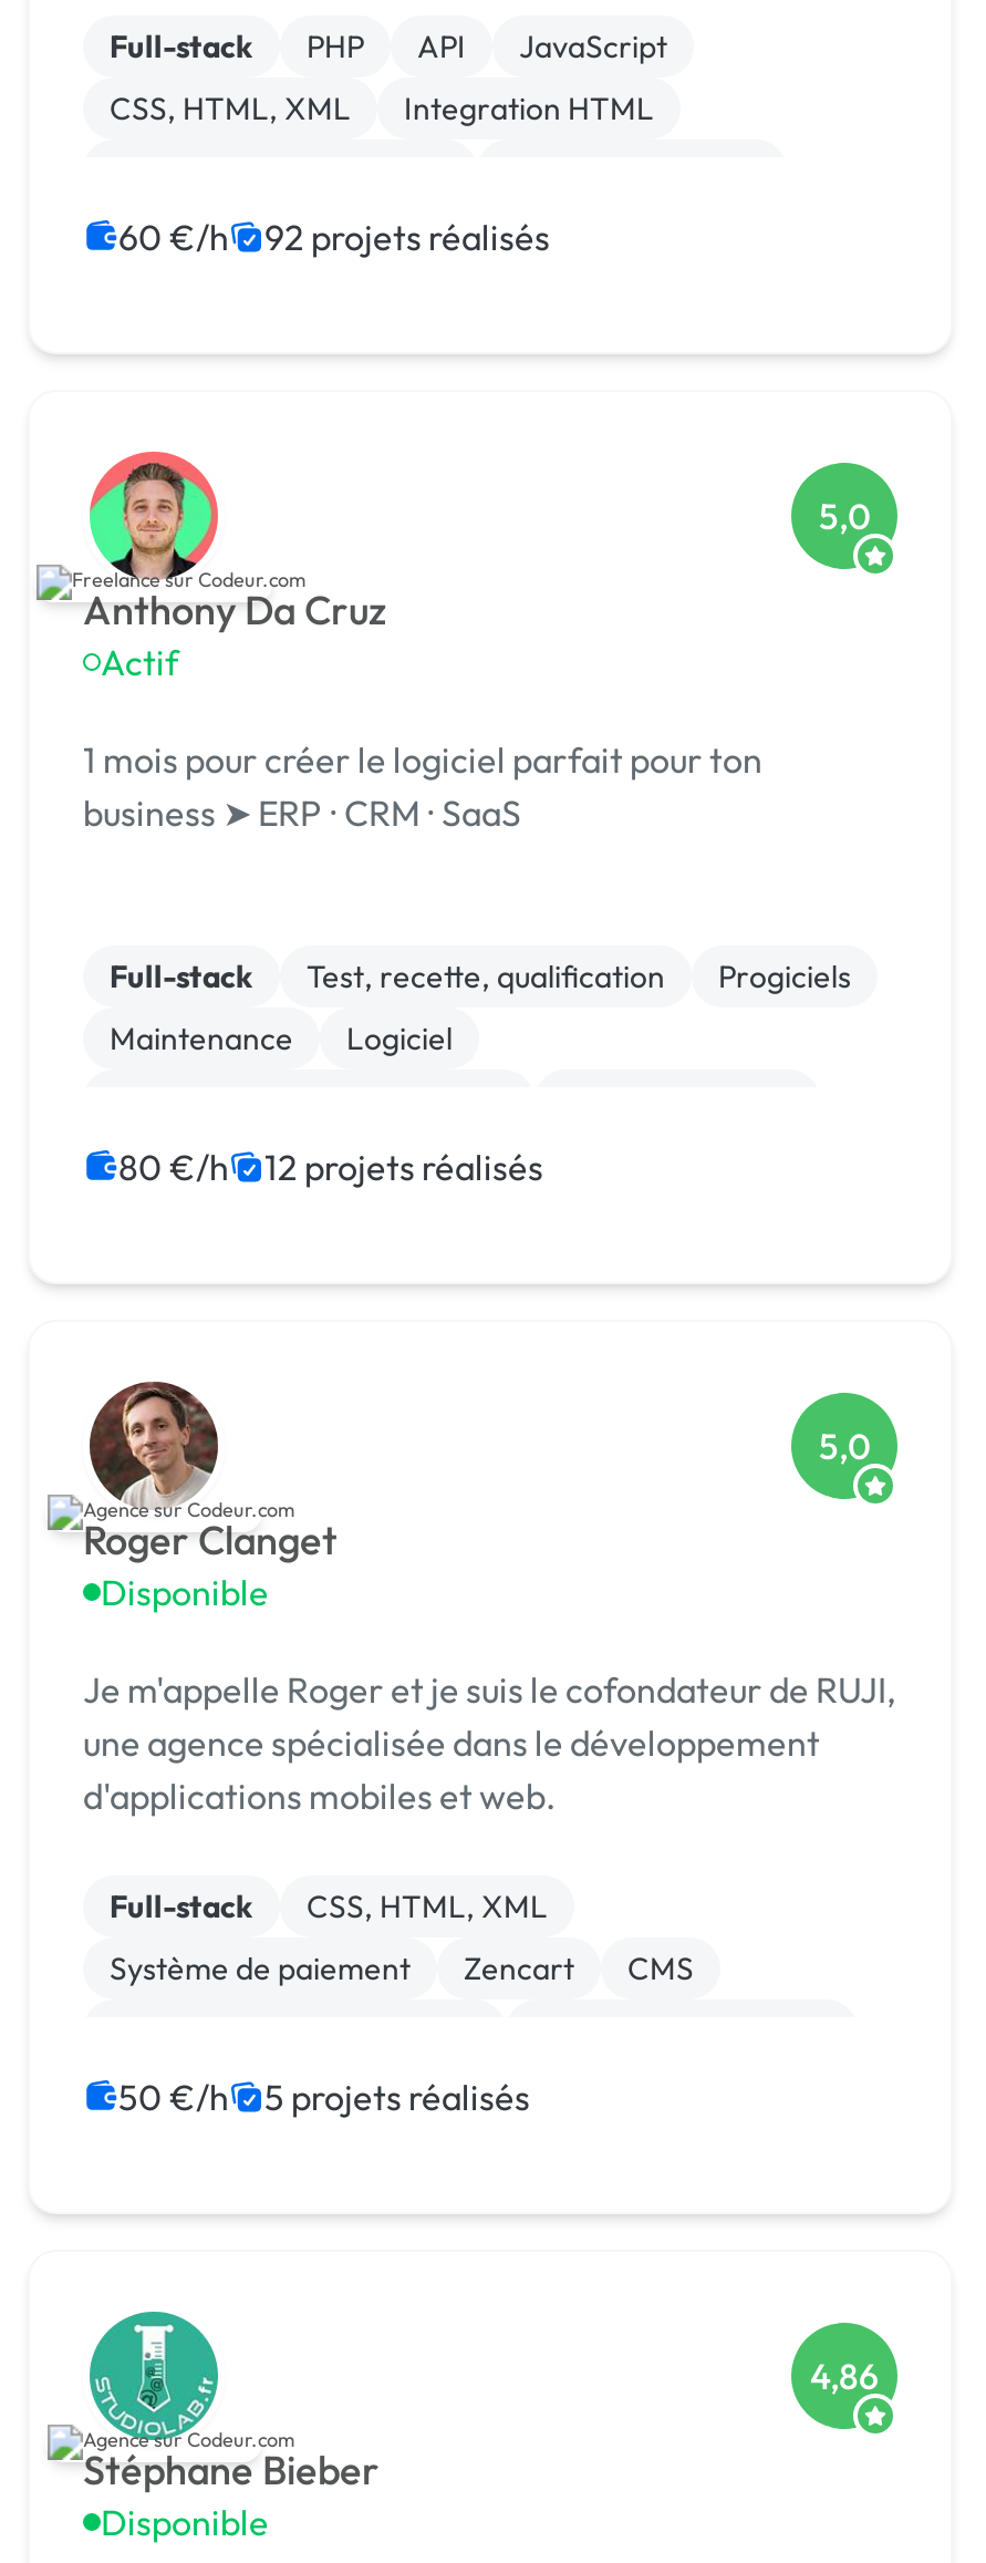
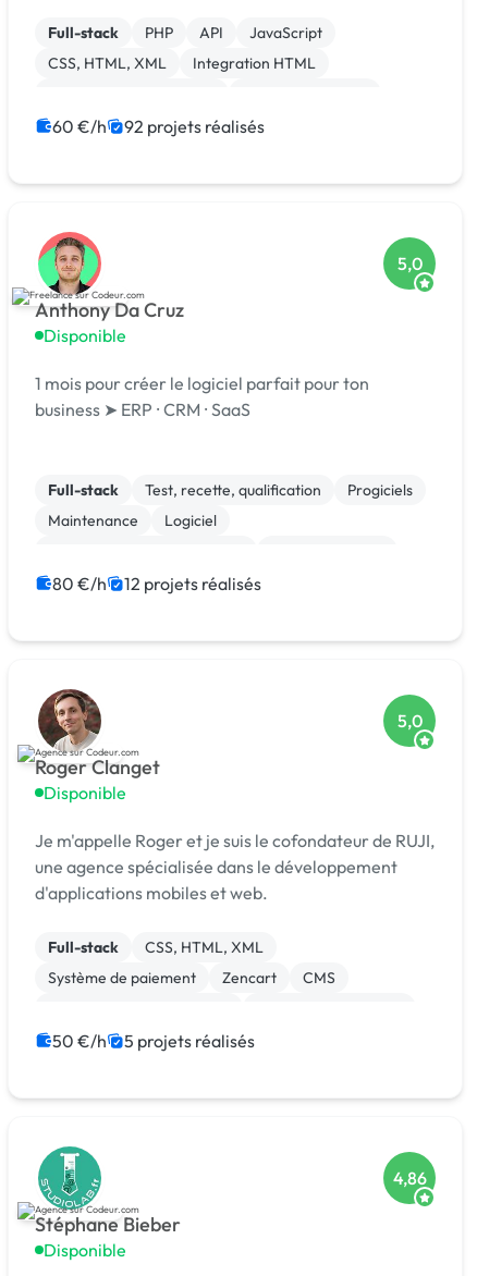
- Actif
+ Disponible
